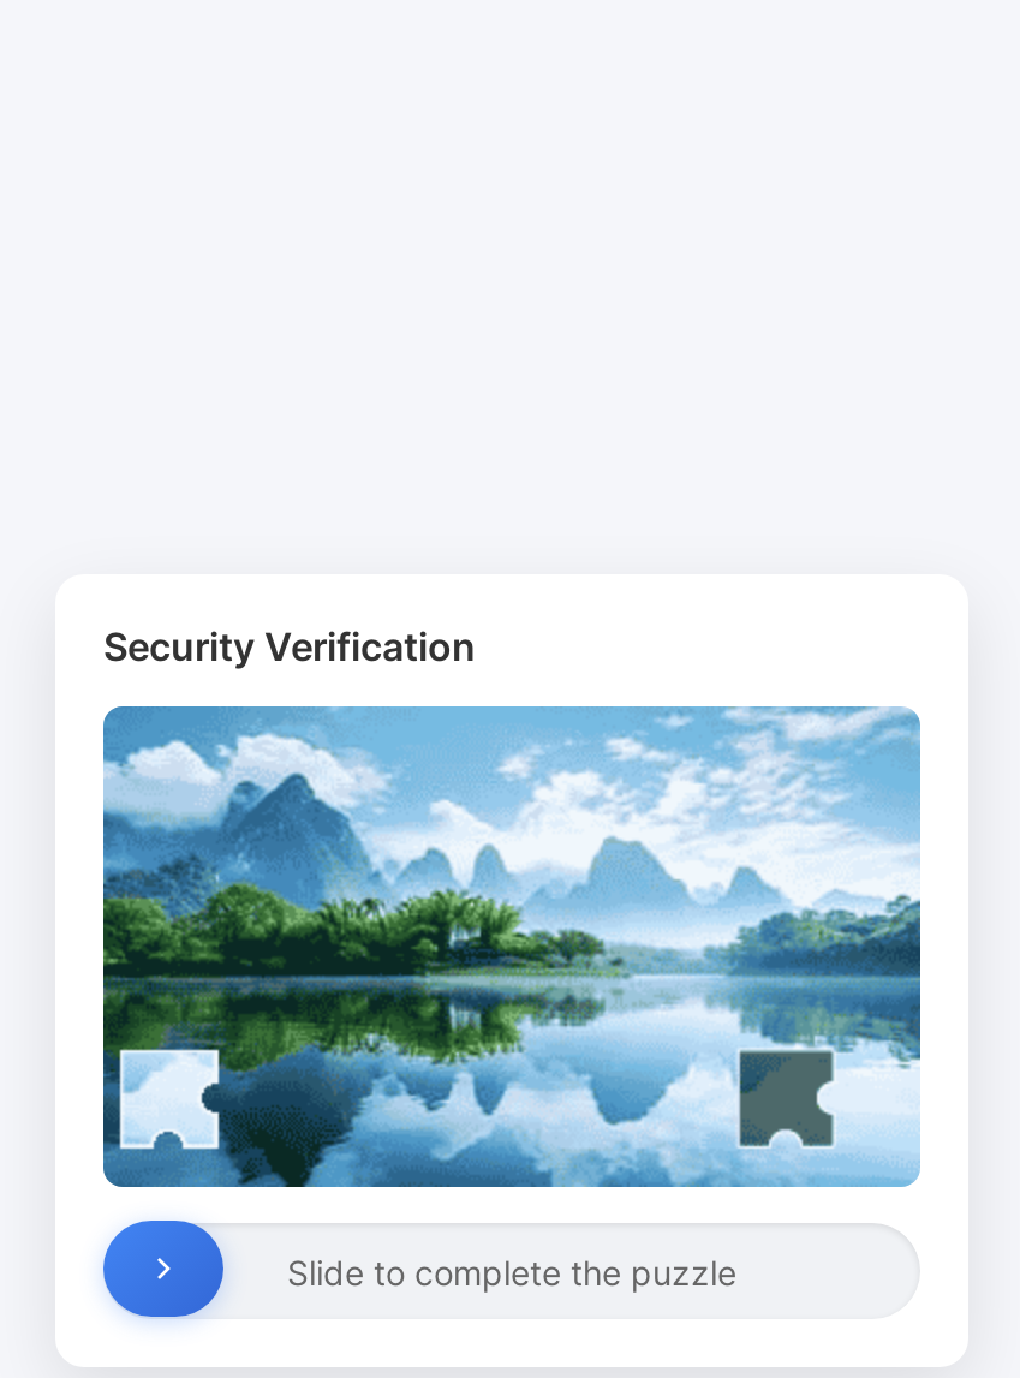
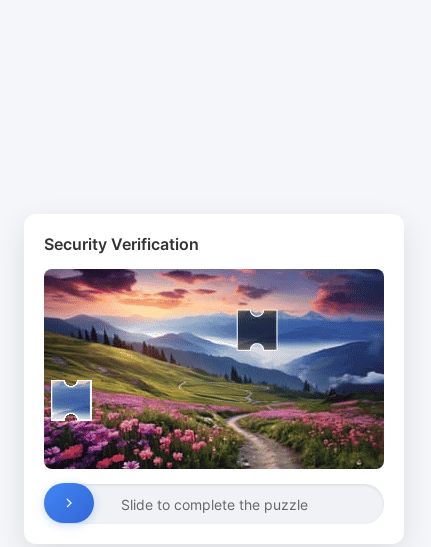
- [image]
+ [image]
